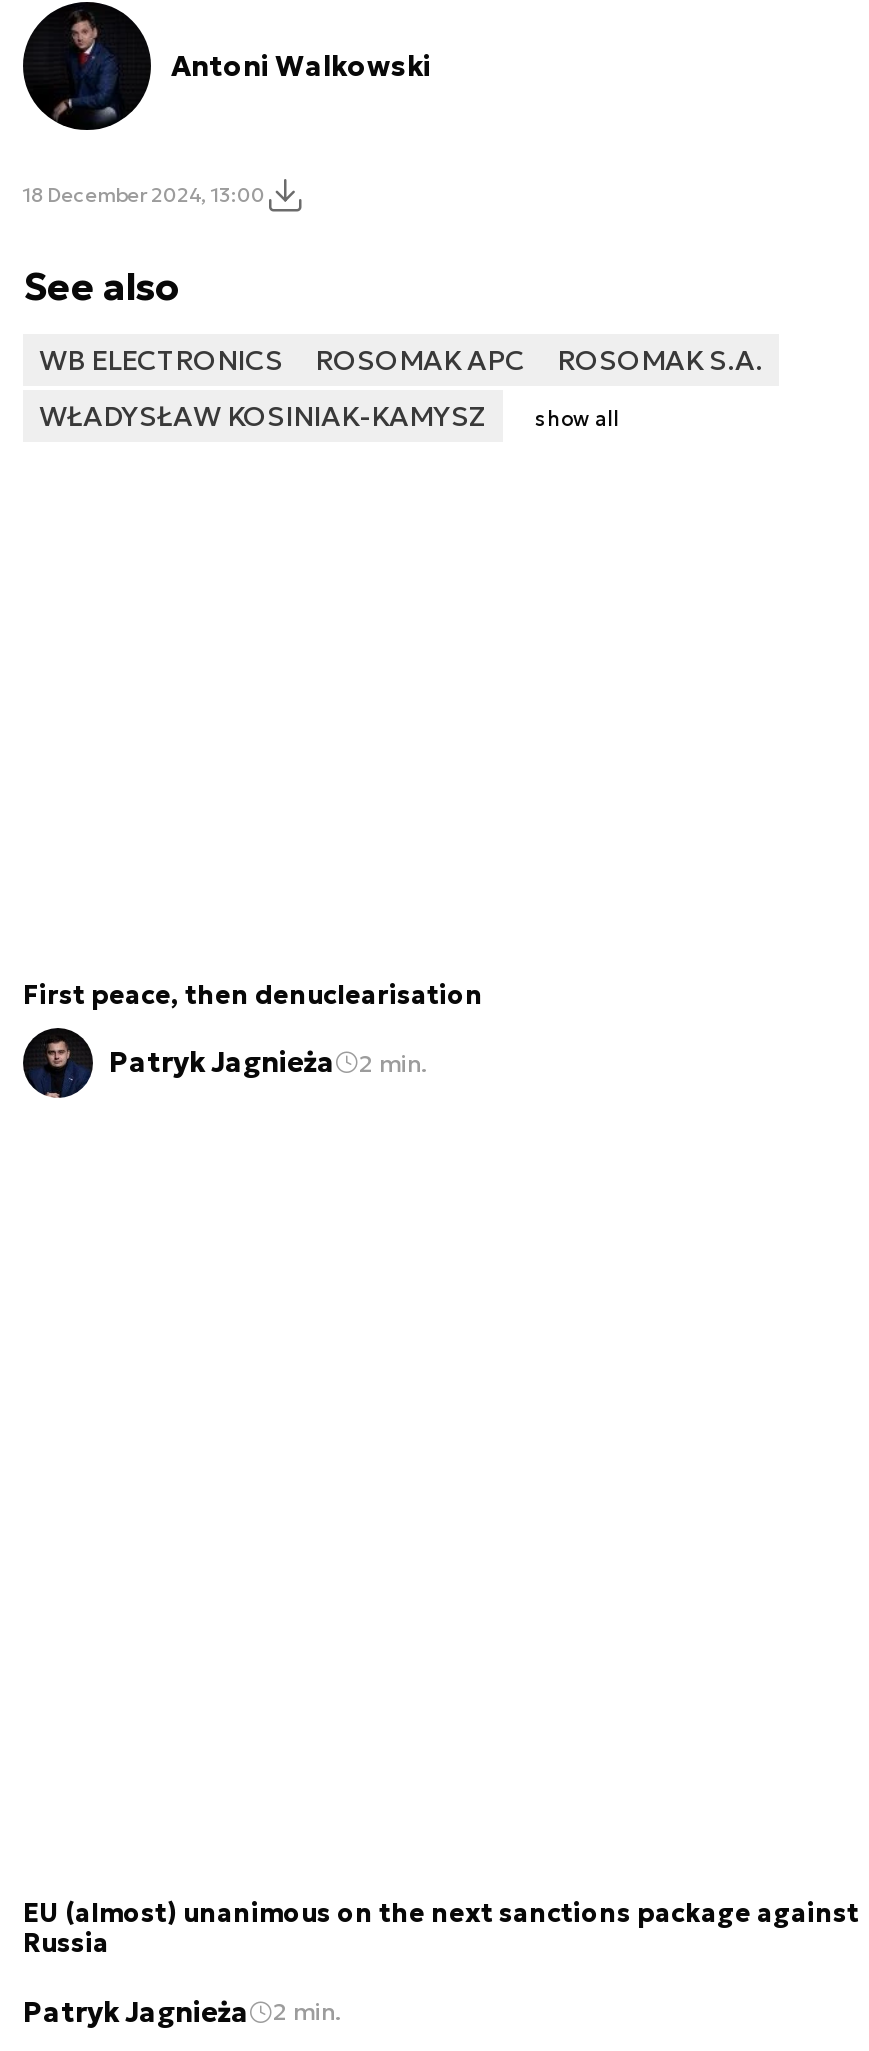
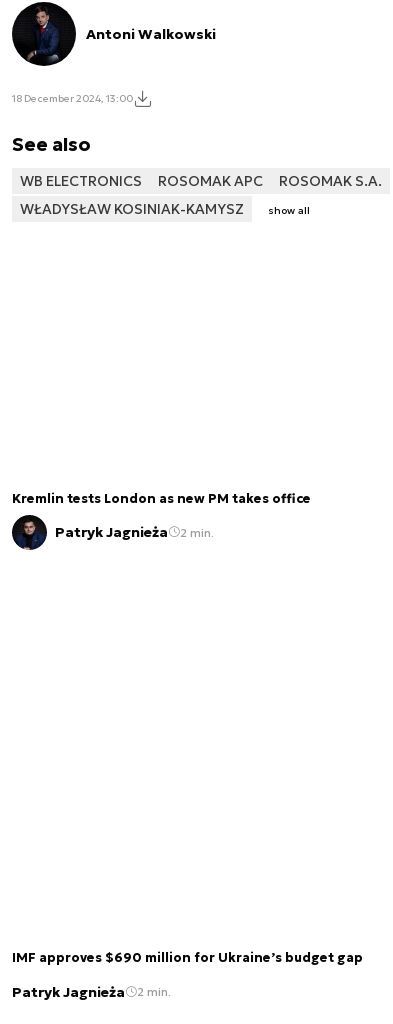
- First peace, then denuclearisation
+ Kremlin tests London as new PM takes office

- EU (almost) unanimous on the next sanctions package against
- Russia
+ IMF approves $690 million for Ukraine’s budget gap
